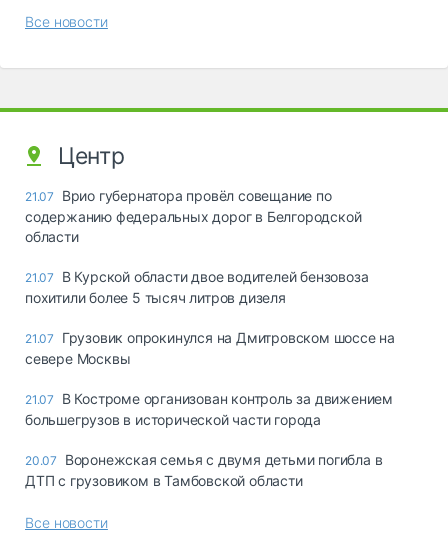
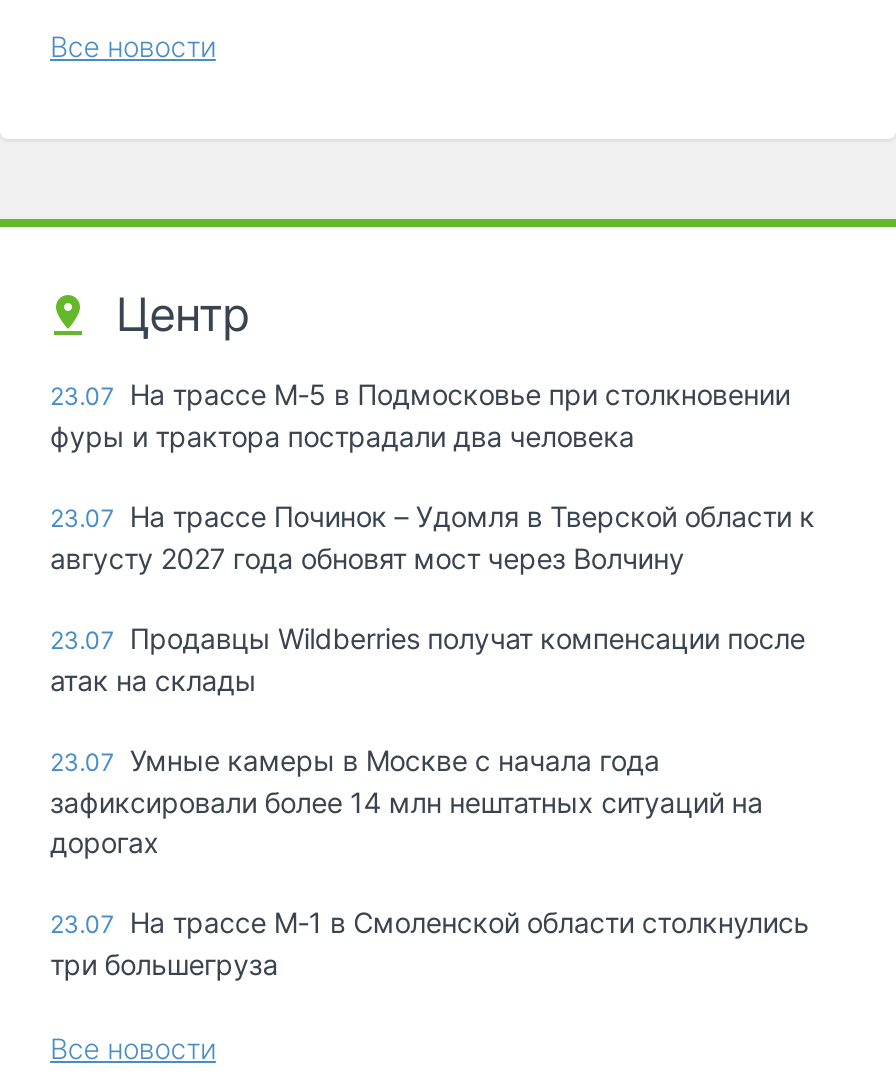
- 21.07 Врио губернатора провёл совещание по
- содержанию федеральных дорог в Белгородской
- области
+ 23.07 На трассе М-5 в Подмосковье при столкновении
+ фуры и трактора пострадали два человека

- 21.07 В Курской области двое водителей бензовоза
- похитили более 5 тысяч литров дизеля
+ 23.07 На трассе Починок – Удомля в Тверской области к
+ августу 2027 года обновят мост через Волчину

- 21.07 Грузовик опрокинулся на Дмитровском шоссе на
- севере Москвы
+ 23.07 Продавцы Wildberries получат компенсации после
+ атак на склады

- 21.07 В Костроме организован контроль за движением
- большегрузов в исторической части города
+ 23.07 Умные камеры в Москве с начала года
+ зафиксировали более 14 млн нештатных ситуаций на
+ дорогах

- 20.07 Воронежская семья с двумя детьми погибла в
- ДТП с грузовиком в Тамбовской области
+ 23.07 На трассе М-1 в Смоленской области столкнулись
+ три большегруза
